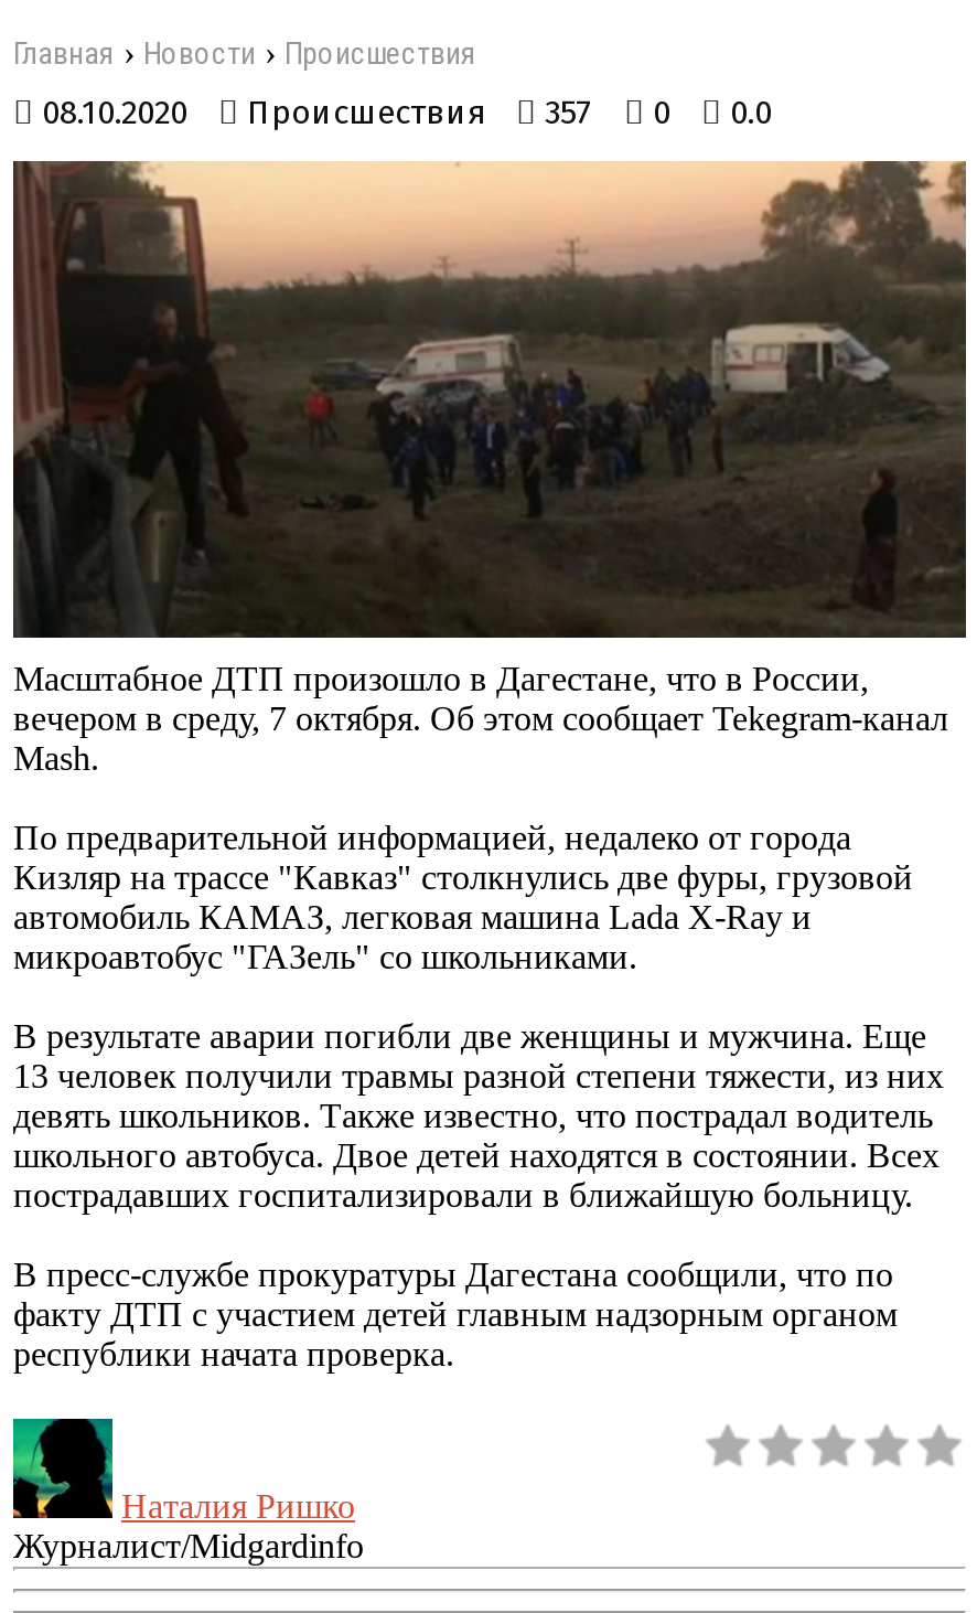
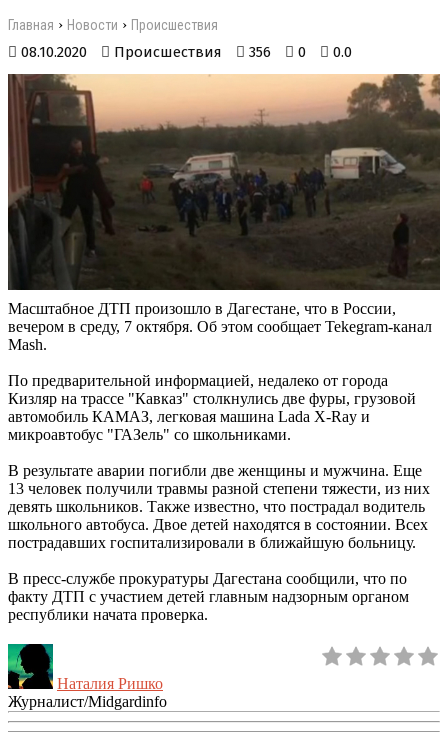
- 08.10.2020 Происшествия 357 0 0.0
+ 08.10.2020 Происшествия 356 0 0.0
